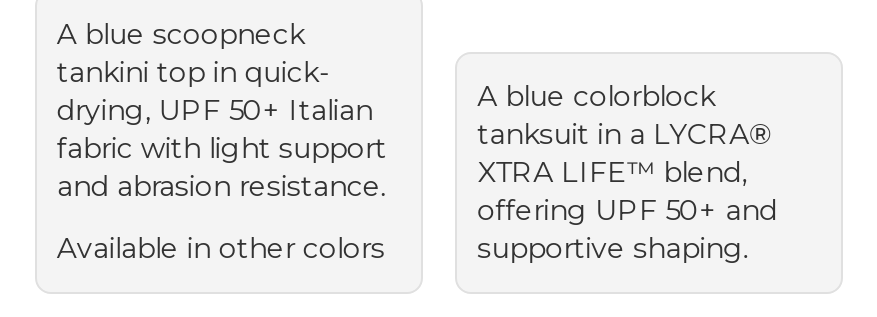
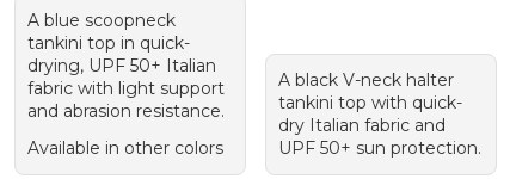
- A blue colorblock
- tanksuit in a LYCRA®
- XTRA LIFE™ blend,
- offering UPF 50+ and
- supportive shaping.
+ A black V-neck halter
+ tankini top with quick-
+ dry Italian fabric and
+ UPF 50+ sun protection.
